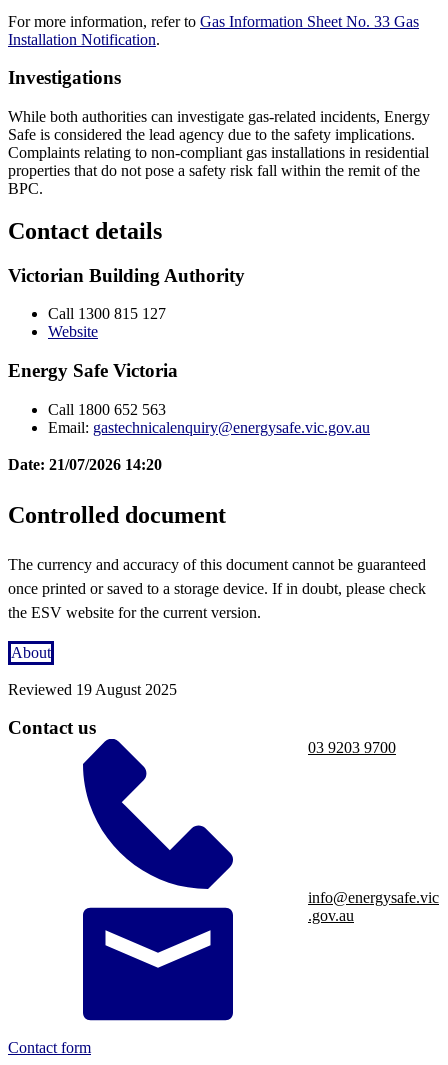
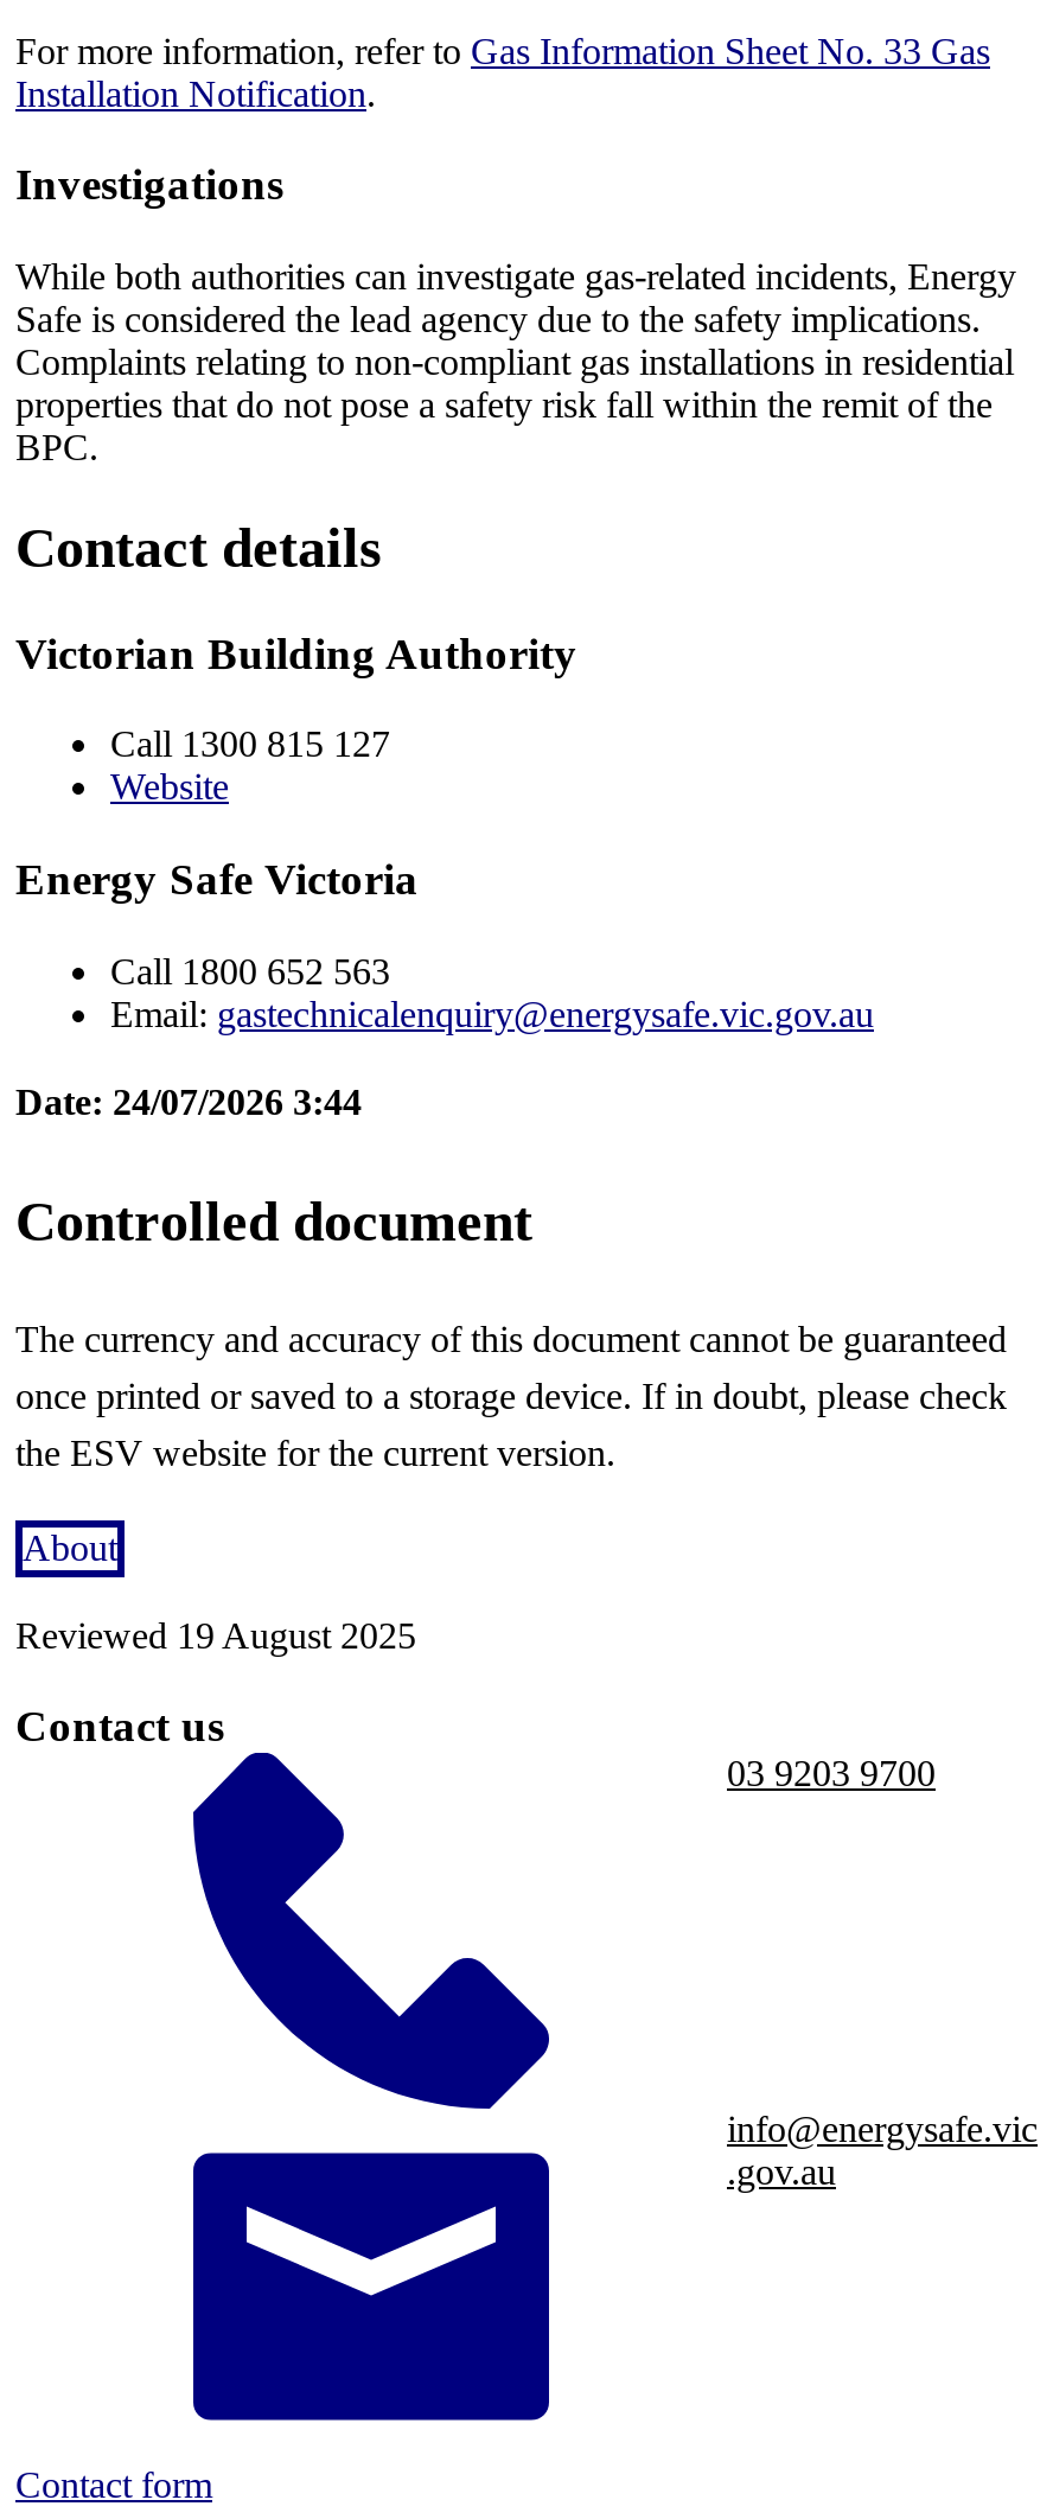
- Date: 21/07/2026 14:20
+ Date: 24/07/2026 3:44
